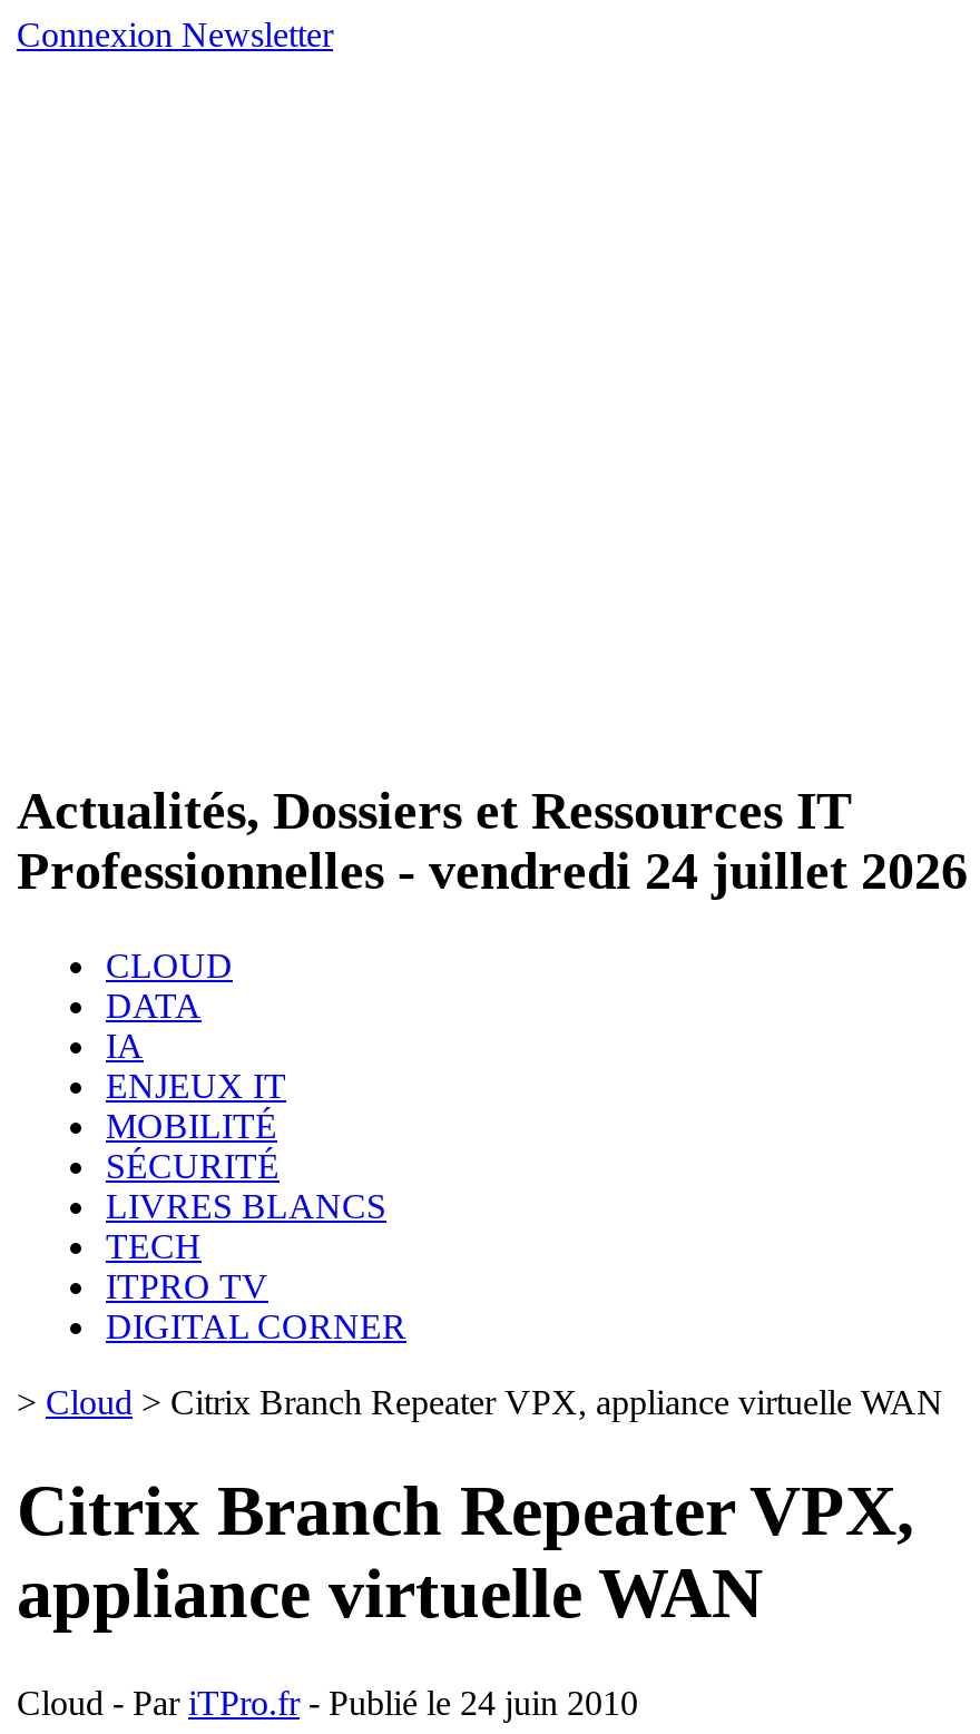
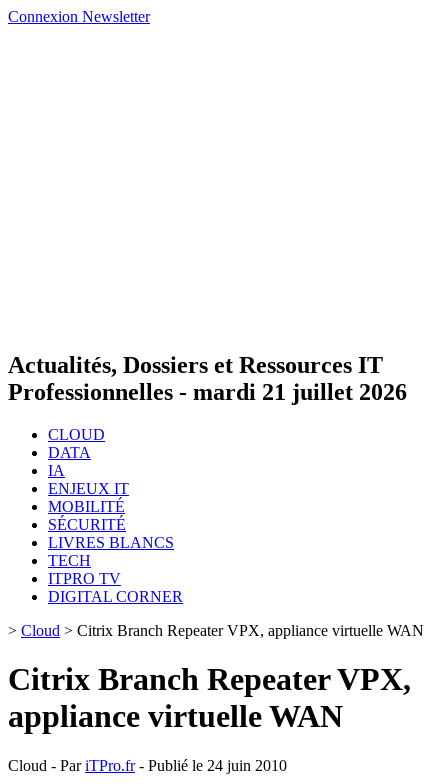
- Professionnelles - vendredi 24 juillet 2026
+ Professionnelles - mardi 21 juillet 2026
